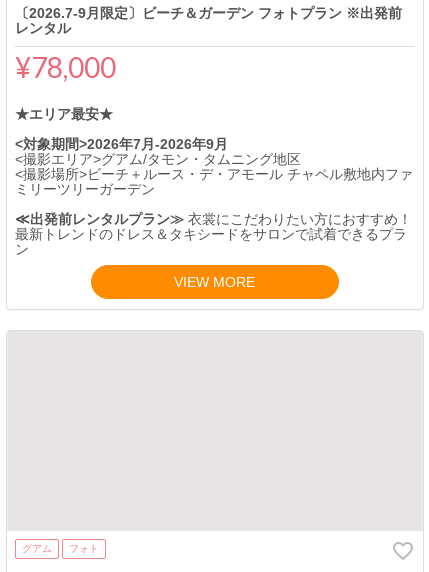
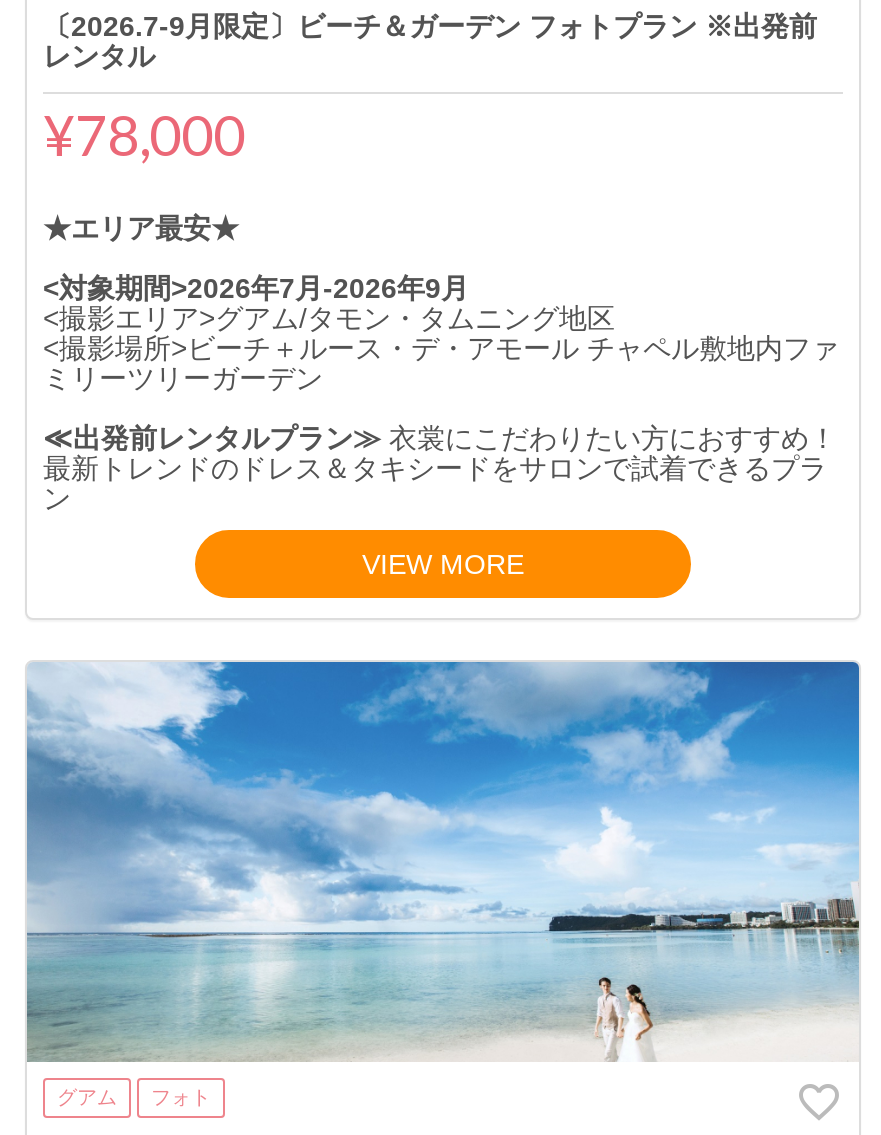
+ [image]
